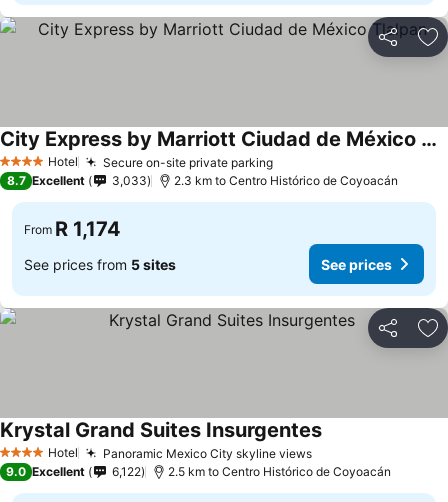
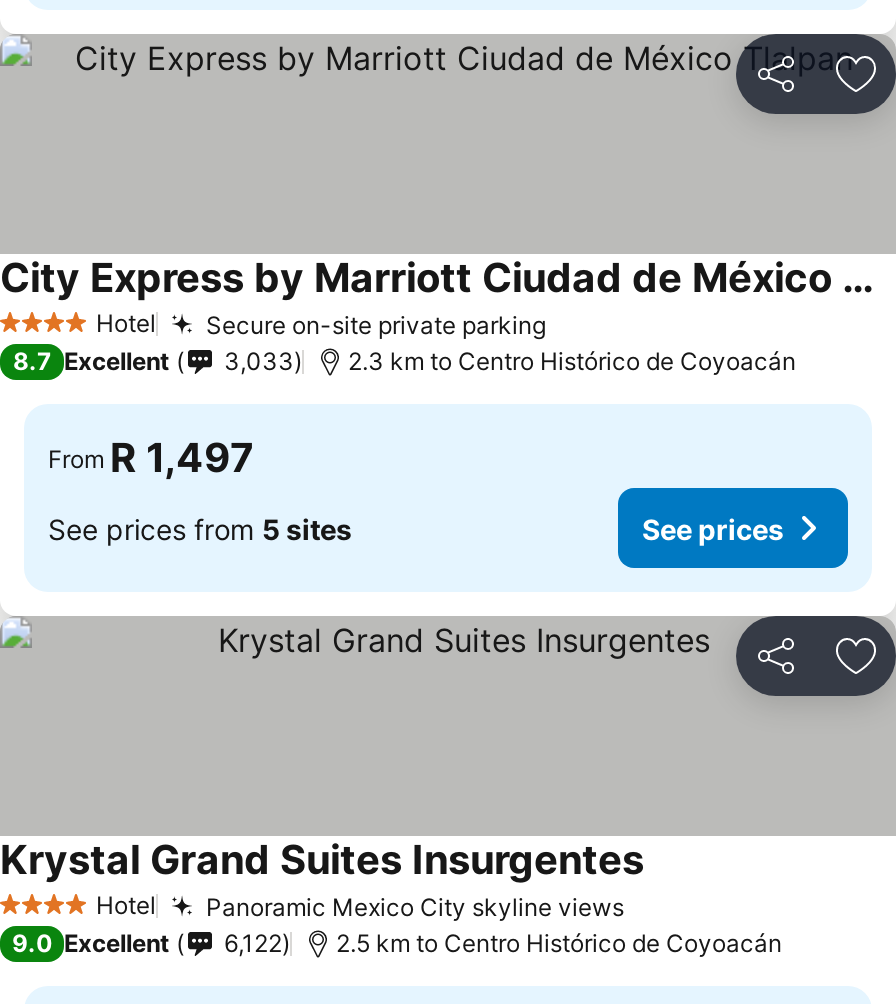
- From R 1,174
+ From R 1,497
